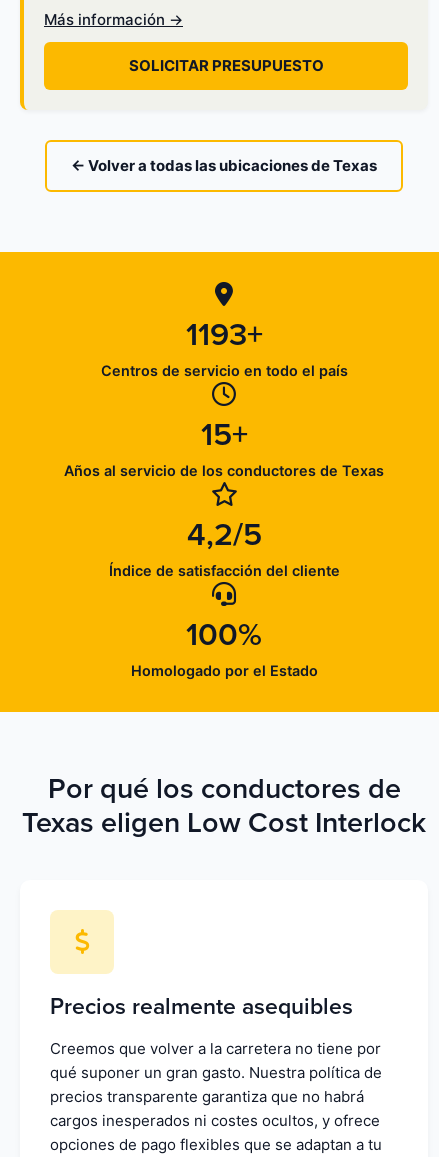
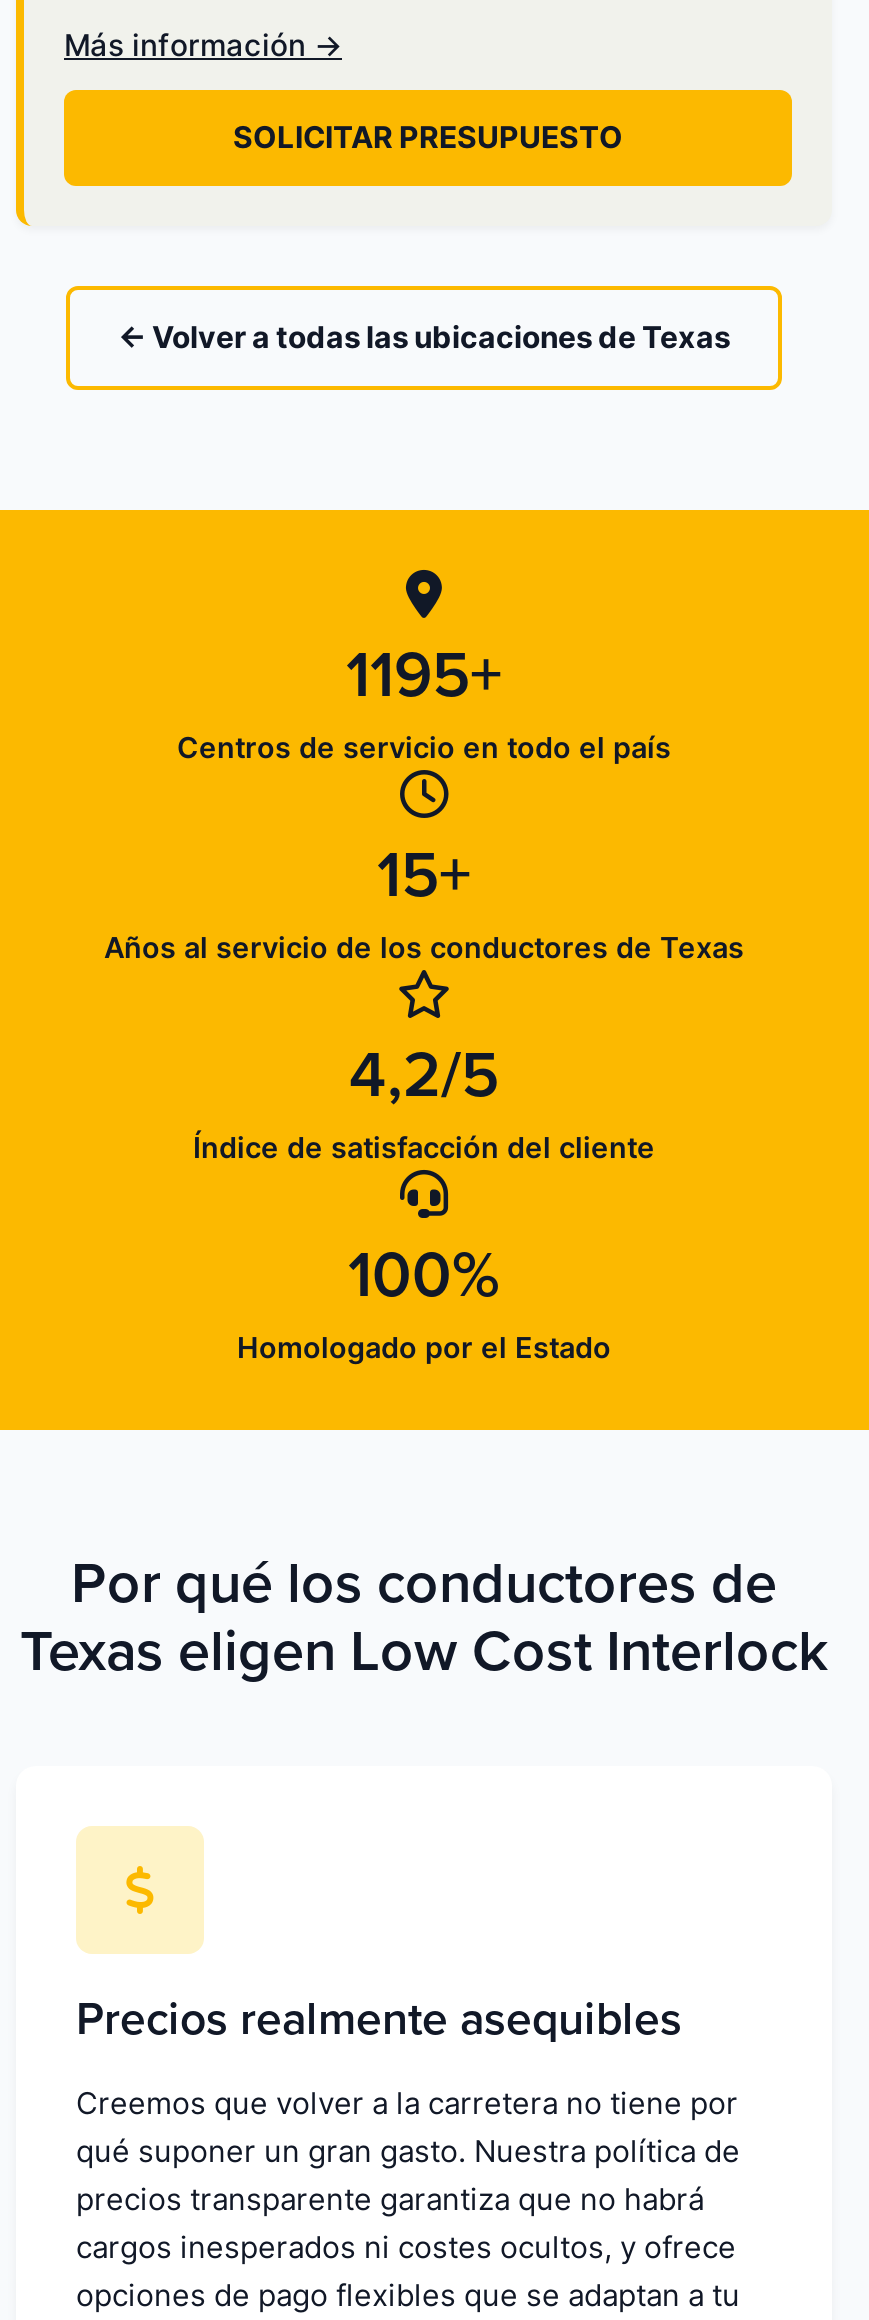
- 1193+
+ 1195+
